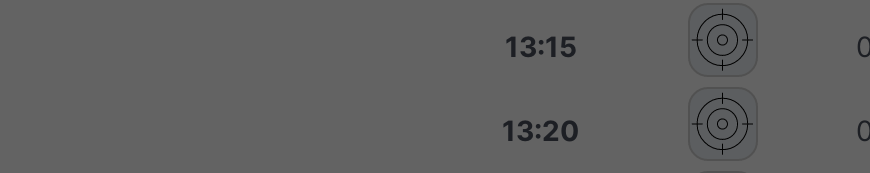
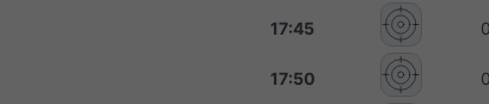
- 13:15
+ 17:45

- 13:20
+ 17:50
